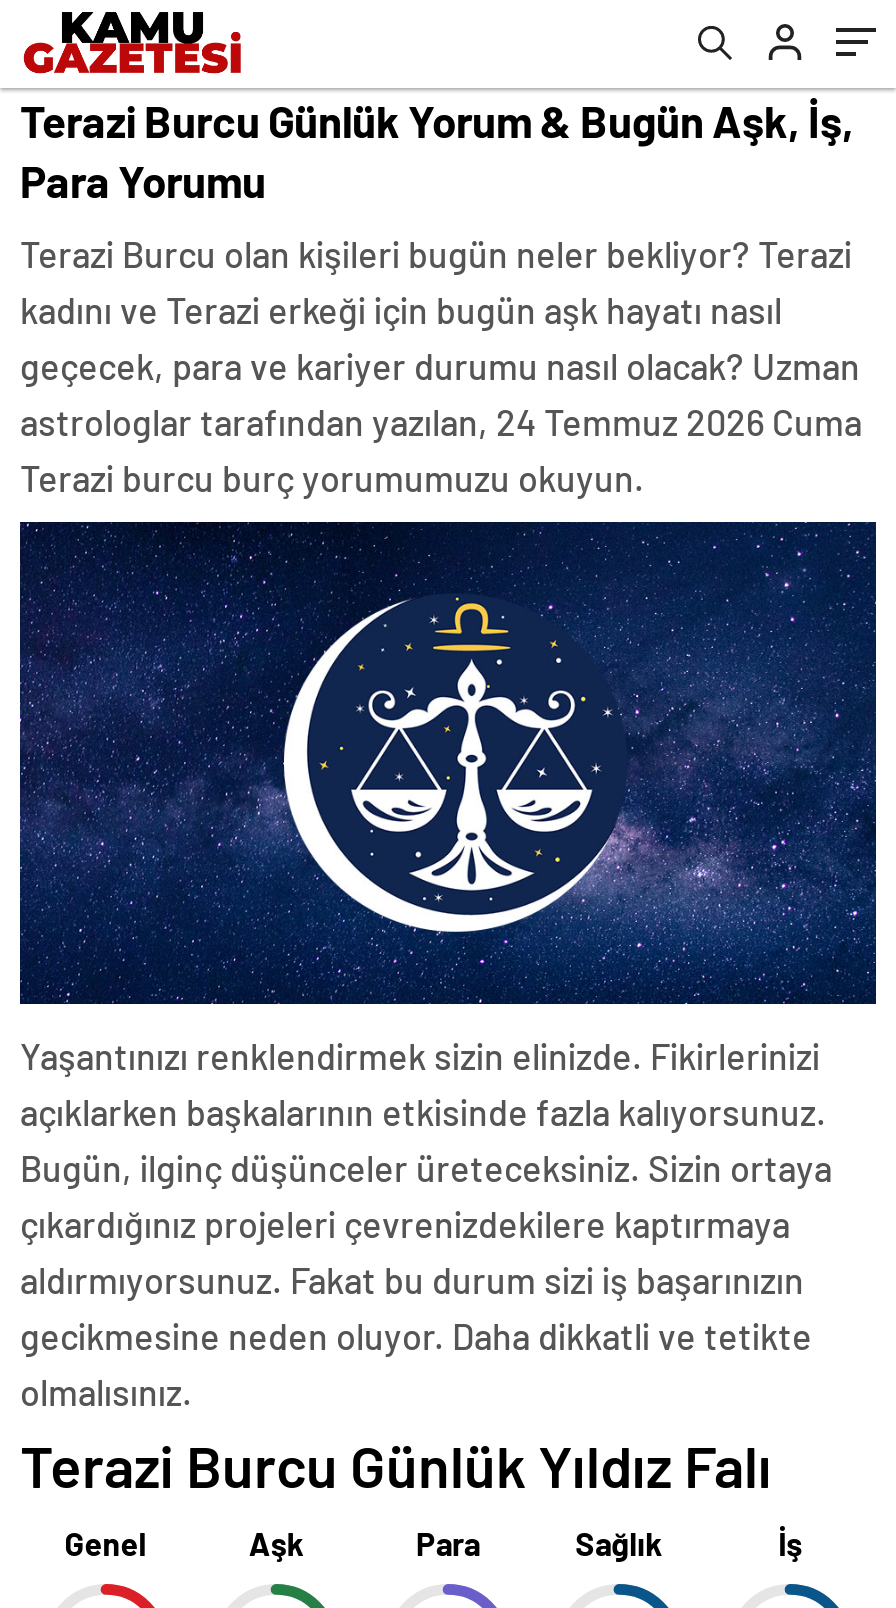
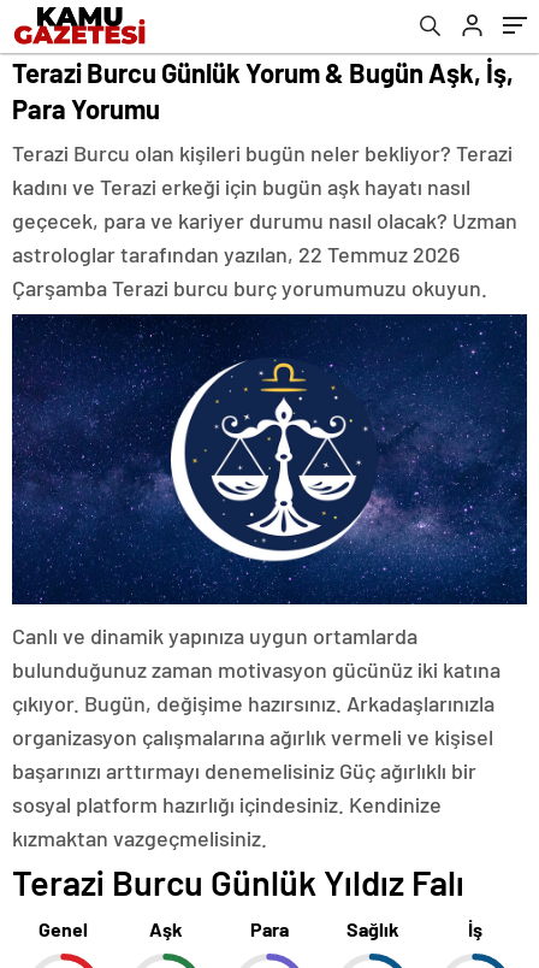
- astrologlar tarafından yazılan, 24 Temmuz 2026 Cuma
- Terazi burcu burç yorumumuzu okuyun.
+ astrologlar tarafından yazılan, 22 Temmuz 2026
+ Çarşamba Terazi burcu burç yorumumuzu okuyun.

- Yaşantınızı renklendirmek sizin elinizde. Fikirlerinizi
- açıklarken başkalarının etkisinde fazla kalıyorsunuz.
- Bugün, ilginç düşünceler üreteceksiniz. Sizin ortaya
- çıkardığınız projeleri çevrenizdekilere kaptırmaya
- aldırmıyorsunuz. Fakat bu durum sizi iş başarınızın
- gecikmesine neden oluyor. Daha dikkatli ve tetikte
- olmalısınız.
+ Canlı ve dinamik yapınıza uygun ortamlarda
+ bulunduğunuz zaman motivasyon gücünüz iki katına
+ çıkıyor. Bugün, değişime hazırsınız. Arkadaşlarınızla
+ organizasyon çalışmalarına ağırlık vermeli ve kişisel
+ başarınızı arttırmayı denemelisiniz Güç ağırlıklı bir
+ sosyal platform hazırlığı içindesiniz. Kendinize
+ kızmaktan vazgeçmelisiniz.
